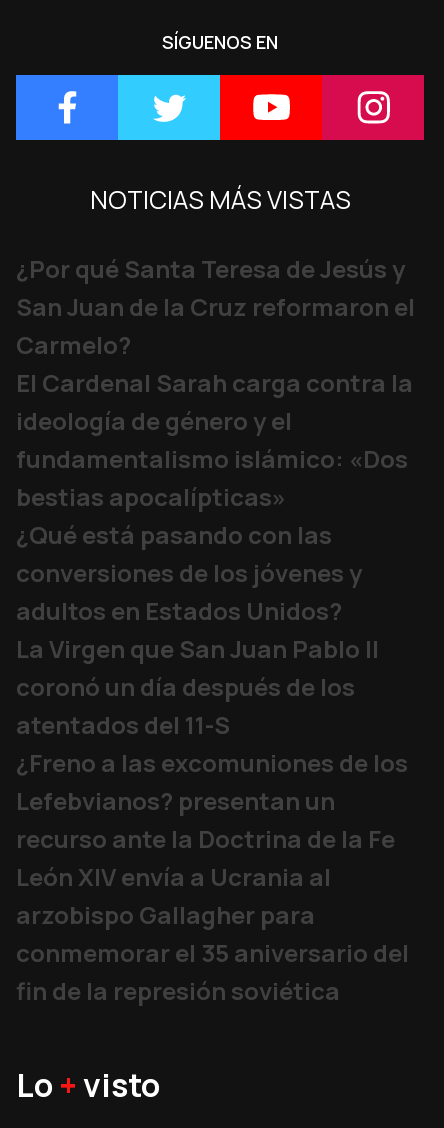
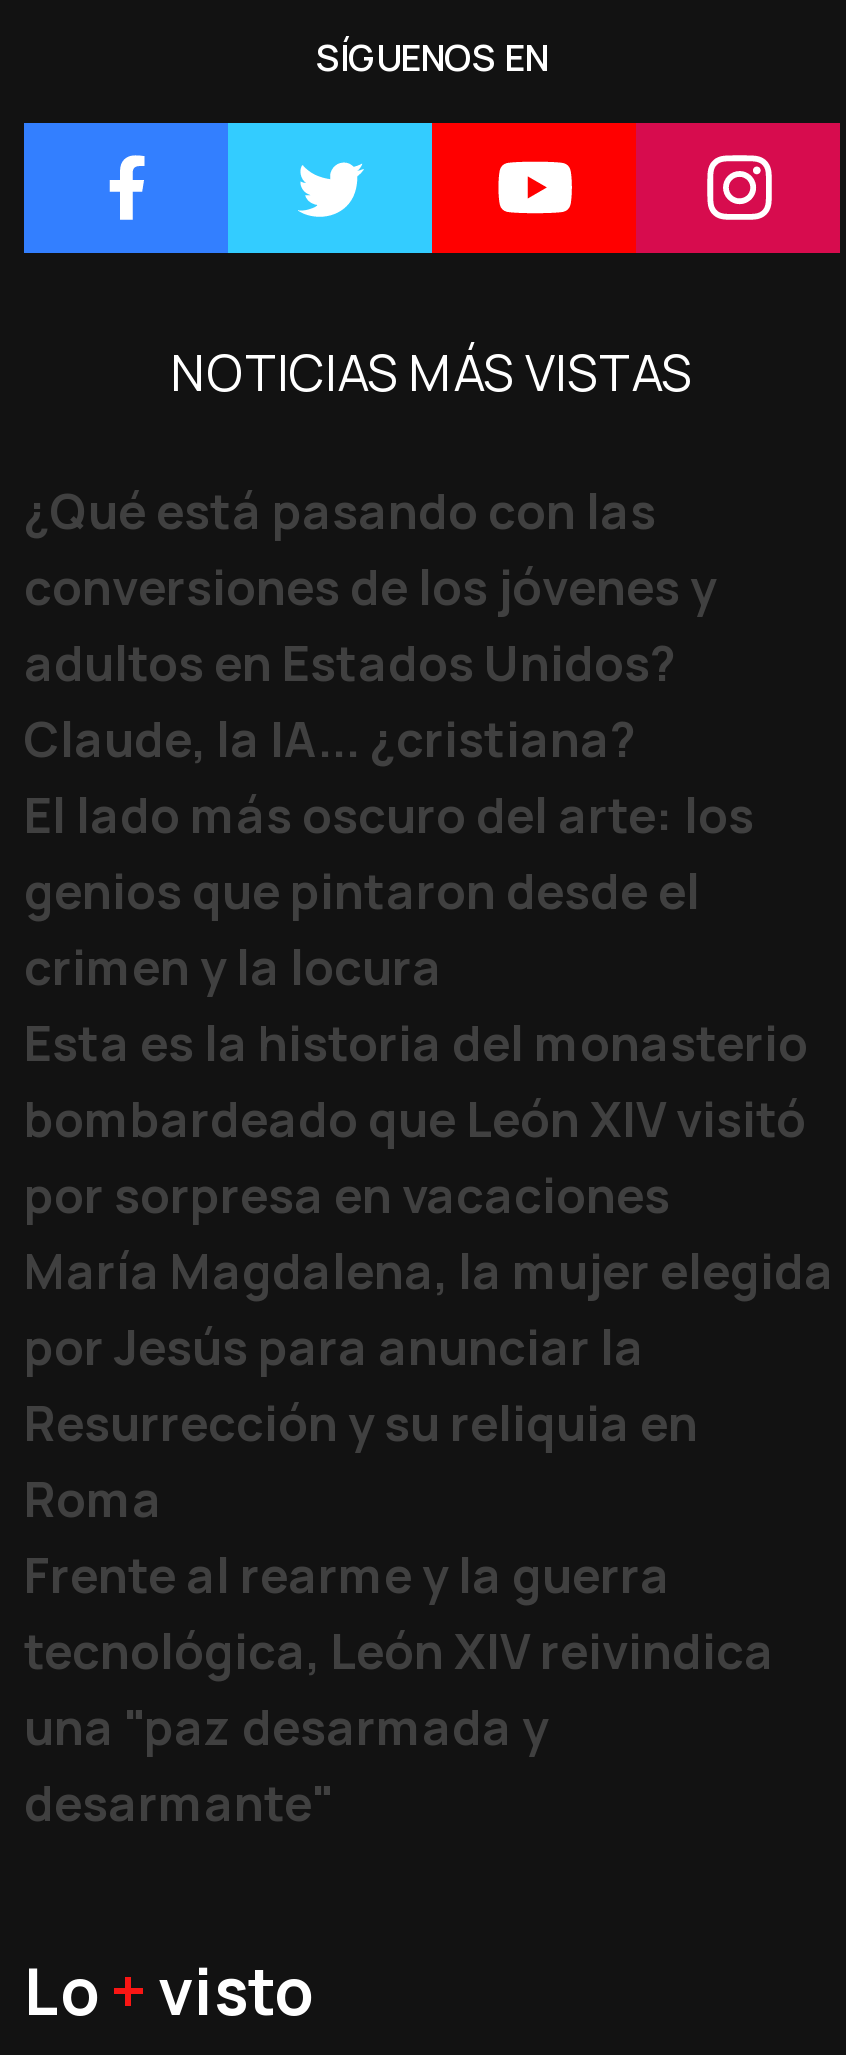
- ¿Por qué Santa Teresa de Jesús y
- San Juan de la Cruz reformaron el
- Carmelo?
- El Cardenal Sarah carga contra la
- ideología de género y el
- fundamentalismo islámico: «Dos
- bestias apocalípticas»

moved up: ¿Qué está pasando con las | conversiones de los jóvenes y | adultos en Estados Unidos?

- La Virgen que San Juan Pablo II
- coronó un día después de los
- atentados del 11-S
- ¿Freno a las excomuniones de los
- Lefebvianos? presentan un
- recurso ante la Doctrina de la Fe
- León XIV envía a Ucrania al
- arzobispo Gallagher para
- conmemorar el 35 aniversario del
- fin de la represión soviética
+ Claude, la IA... ¿cristiana?
+ El lado más oscuro del arte: los
+ genios que pintaron desde el
+ crimen y la locura
+ Esta es la historia del monasterio
+ bombardeado que León XIV visitó
+ por sorpresa en vacaciones
+ María Magdalena, la mujer elegida
+ por Jesús para anunciar la
+ Resurrección y su reliquia en
+ Roma
+ Frente al rearme y la guerra
+ tecnológica, León XIV reivindica
+ una "paz desarmada y
+ desarmante"
